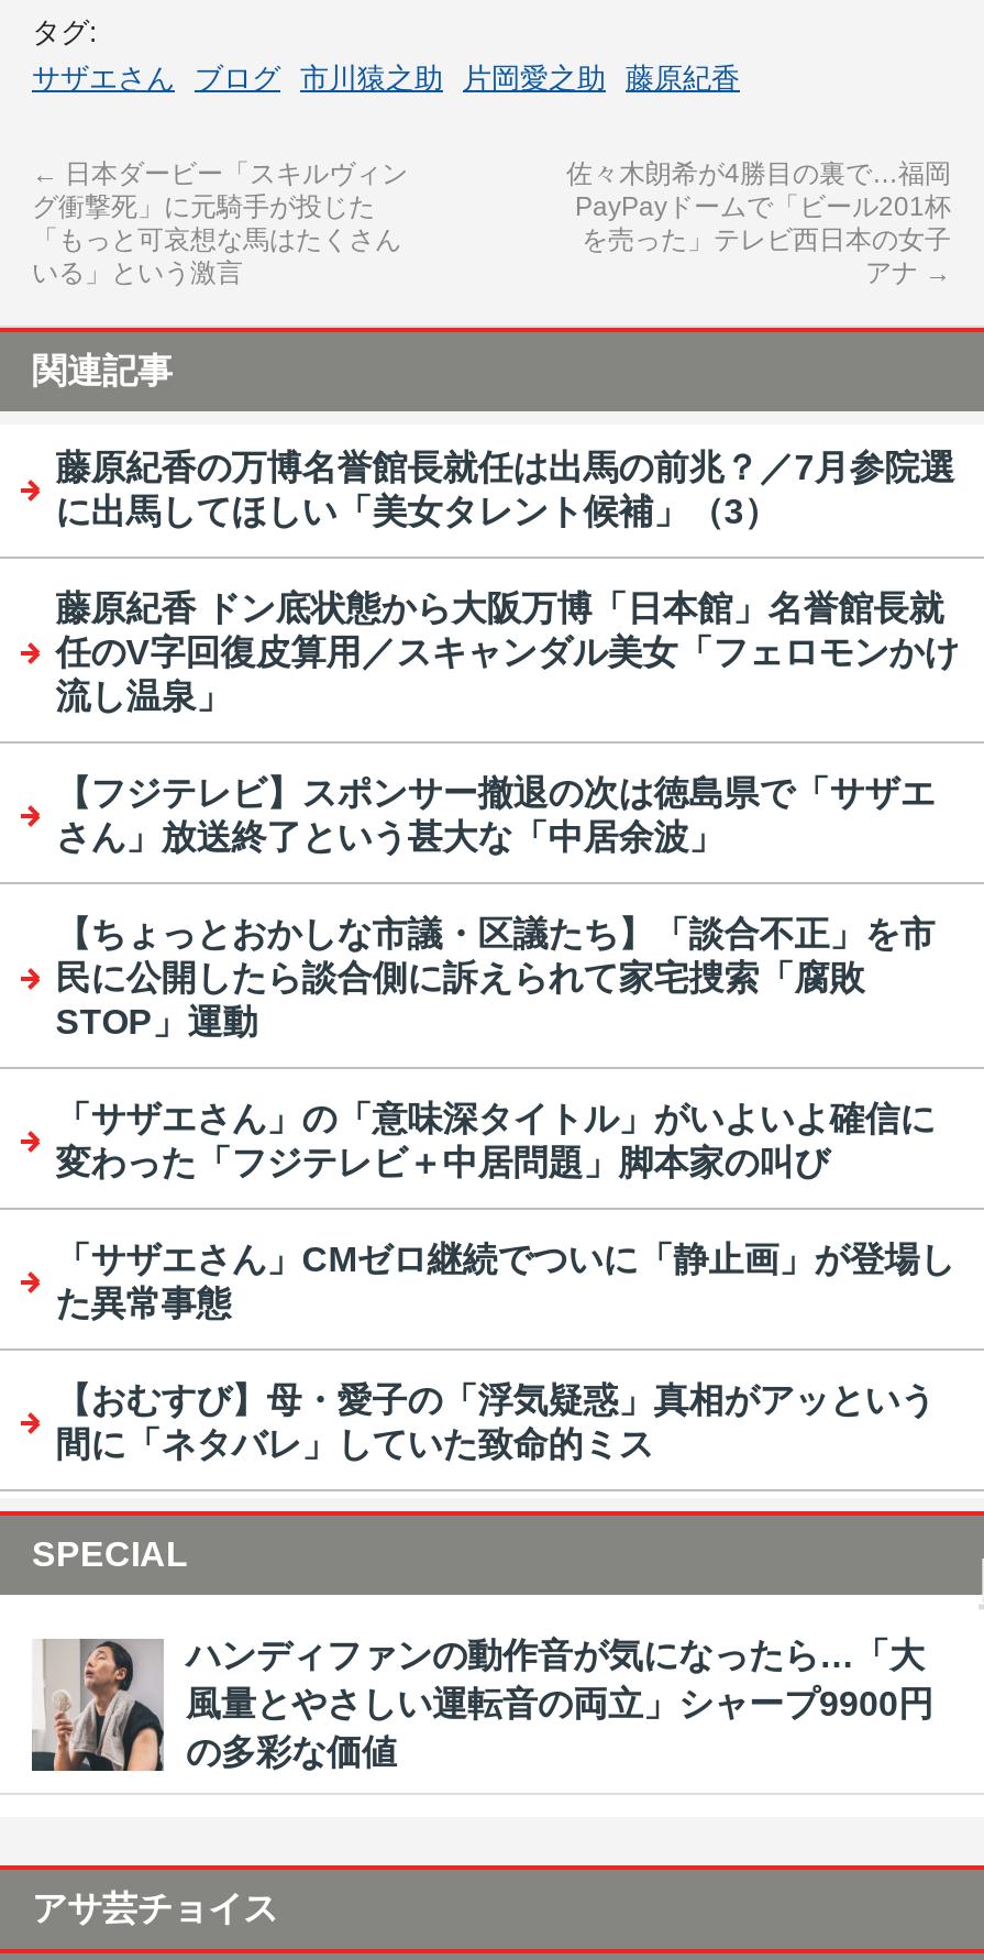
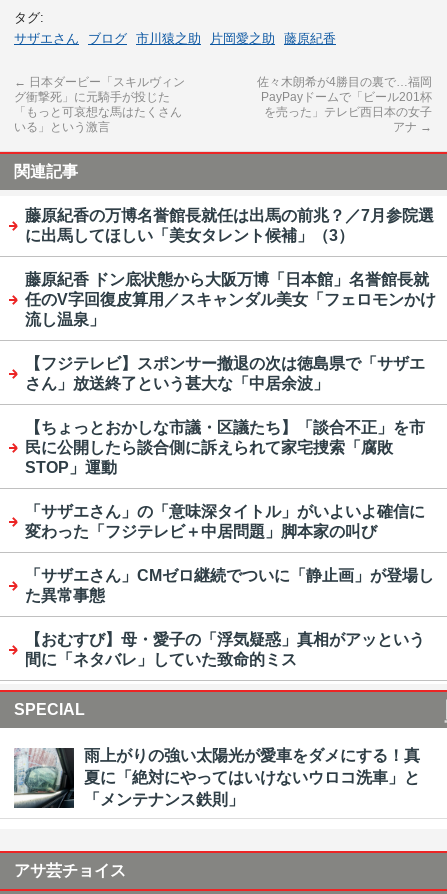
- [image]
- ハンディファンの動作音が気になったら…「大
- 風量とやさしい運転音の両立」シャープ9900円
- の多彩な価値
+ [image]
+ 雨上がりの強い太陽光が愛車をダメにする！真
+ 夏に「絶対にやってはいけないウロコ洗車」と
+ 「メンテナンス鉄則」
